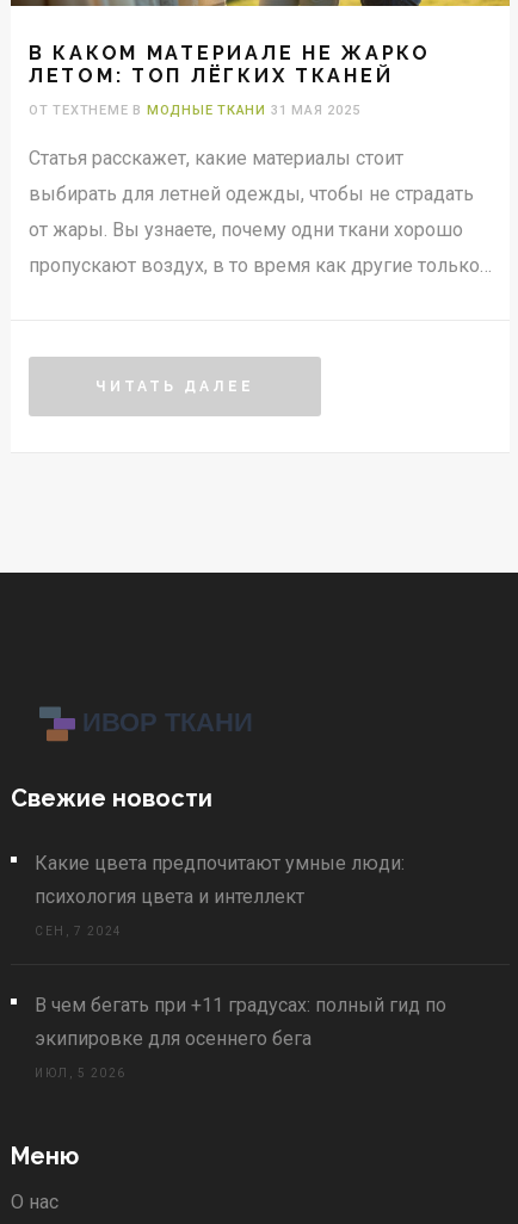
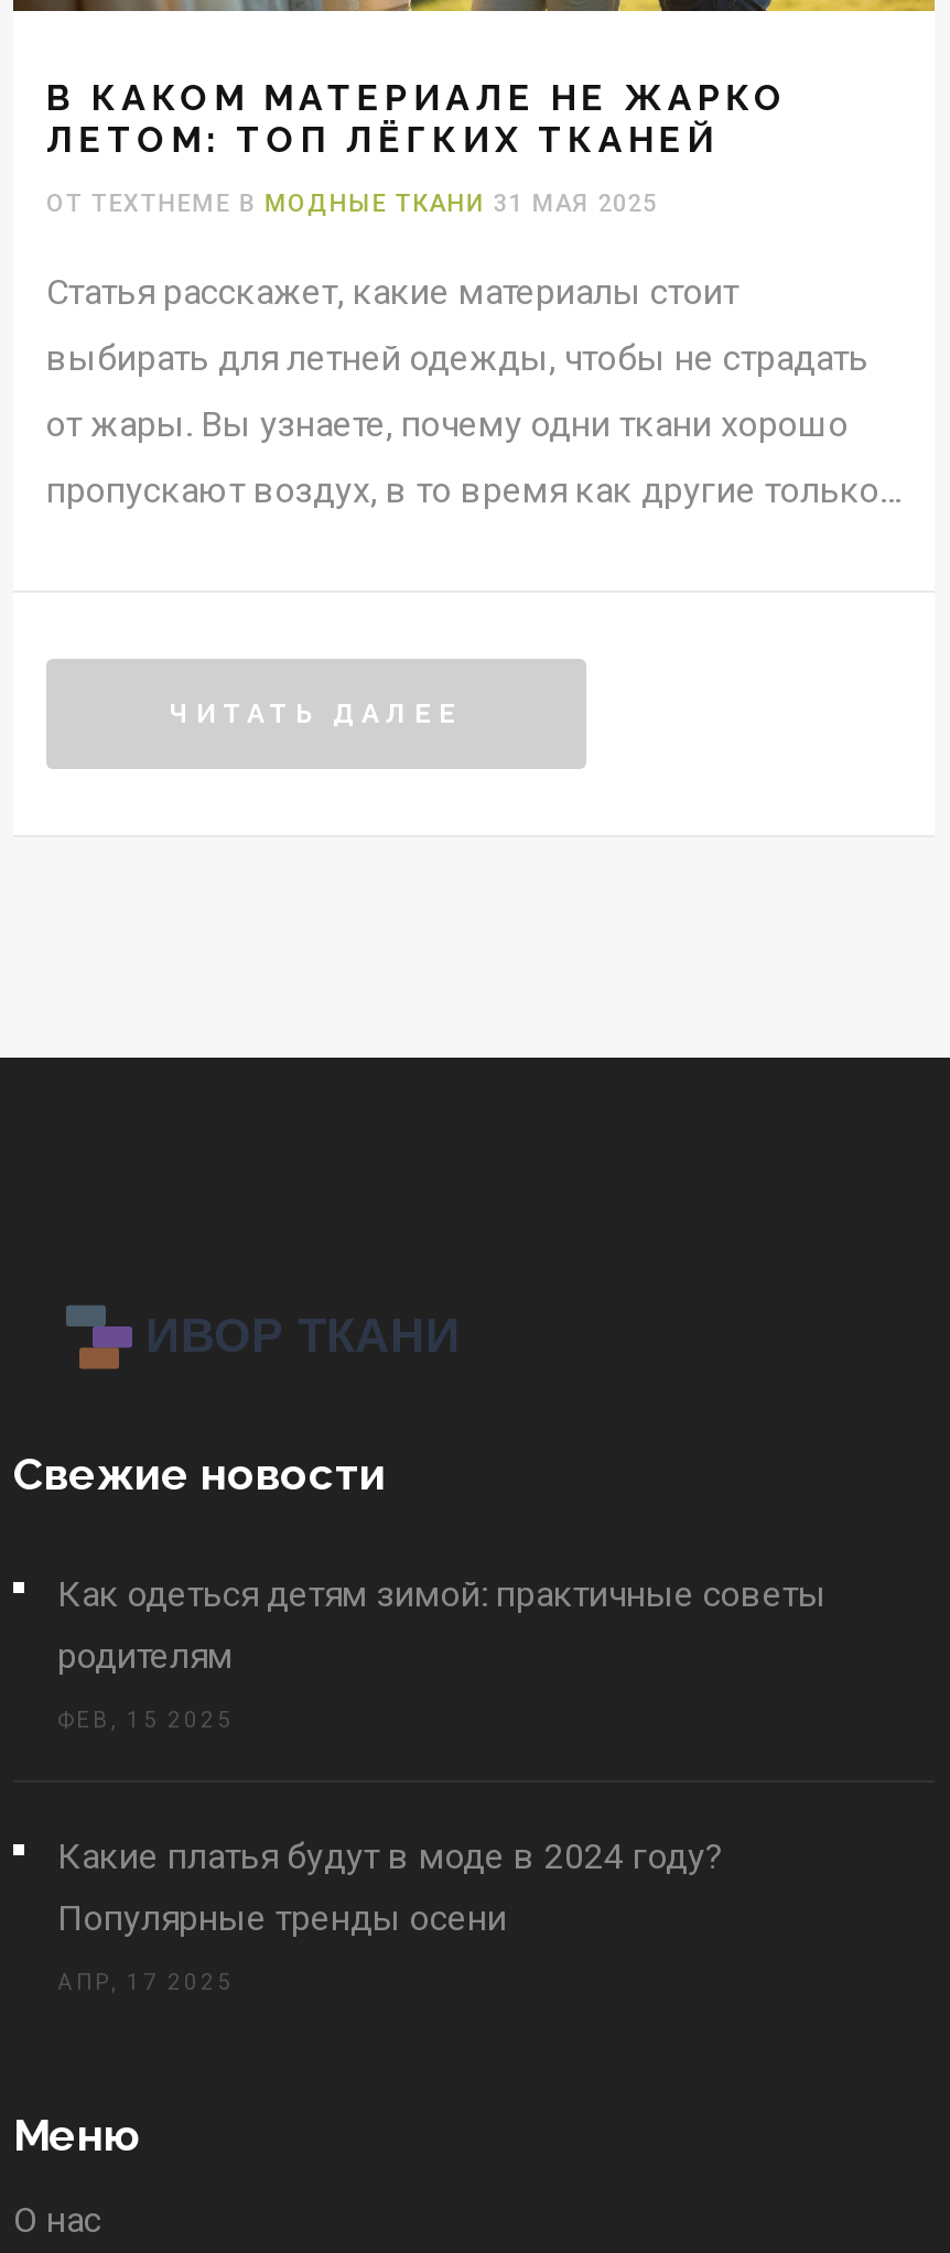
- Какие цвета предпочитают умные люди:
+ Как одеться детям зимой: практичные советы

- психология цвета и интеллект
+ родителям

- СЕН, 7 2024
+ ФЕВ, 15 2025

- В чем бегать при +11 градусах: полный гид по
+ Какие платья будут в моде в 2024 году?

- экипировке для осеннего бега
+ Популярные тренды осени

- ИЮЛ, 5 2026
+ АПР, 17 2025
